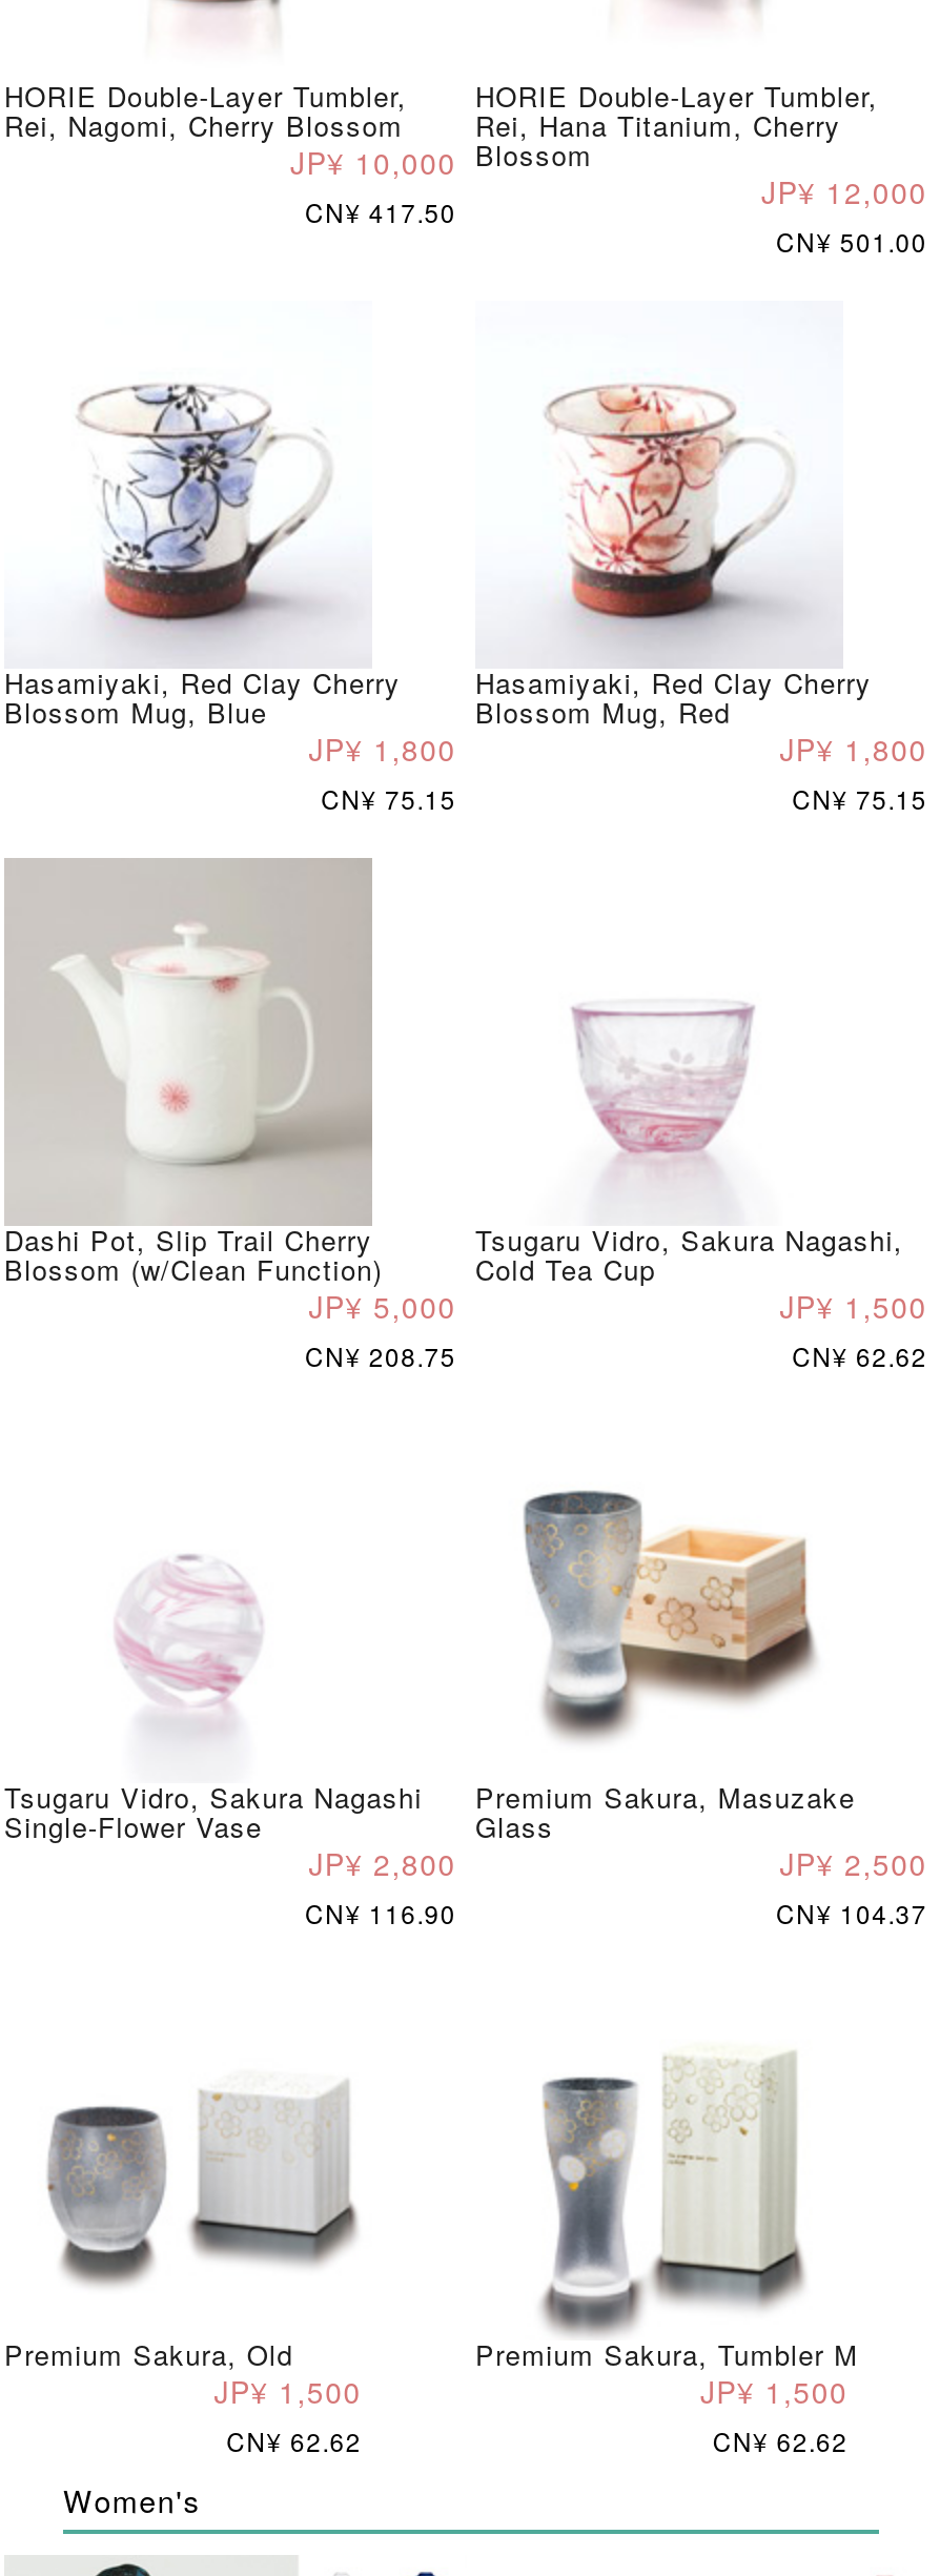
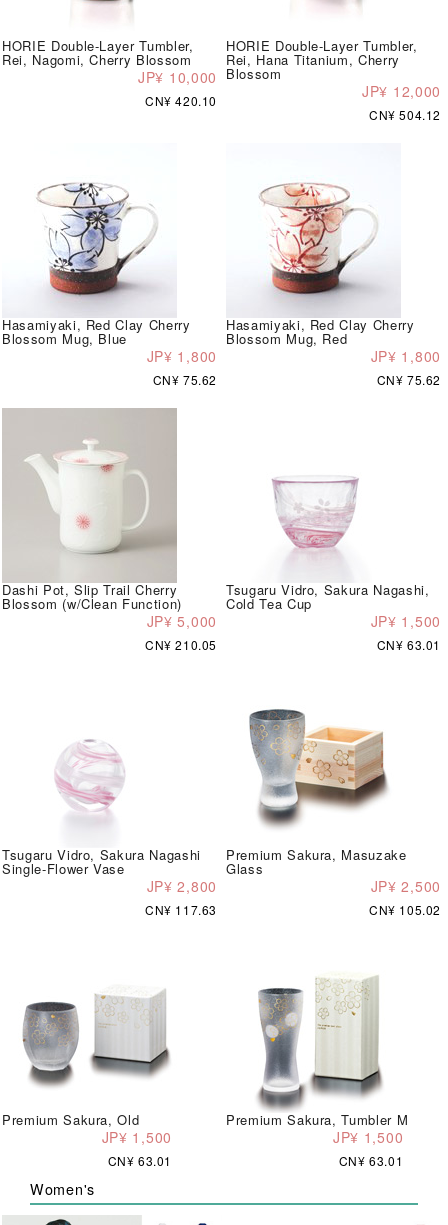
- CN¥ 417.50
+ CN¥ 420.10

- CN¥ 501.00
+ CN¥ 504.12

- CN¥ 75.15
+ CN¥ 75.62

- CN¥ 75.15
+ CN¥ 75.62

- CN¥ 208.75
+ CN¥ 210.05

- CN¥ 62.62
+ CN¥ 63.01

- CN¥ 116.90
+ CN¥ 117.63

- CN¥ 104.37
+ CN¥ 105.02

- CN¥ 62.62
+ CN¥ 63.01

- CN¥ 62.62
+ CN¥ 63.01
